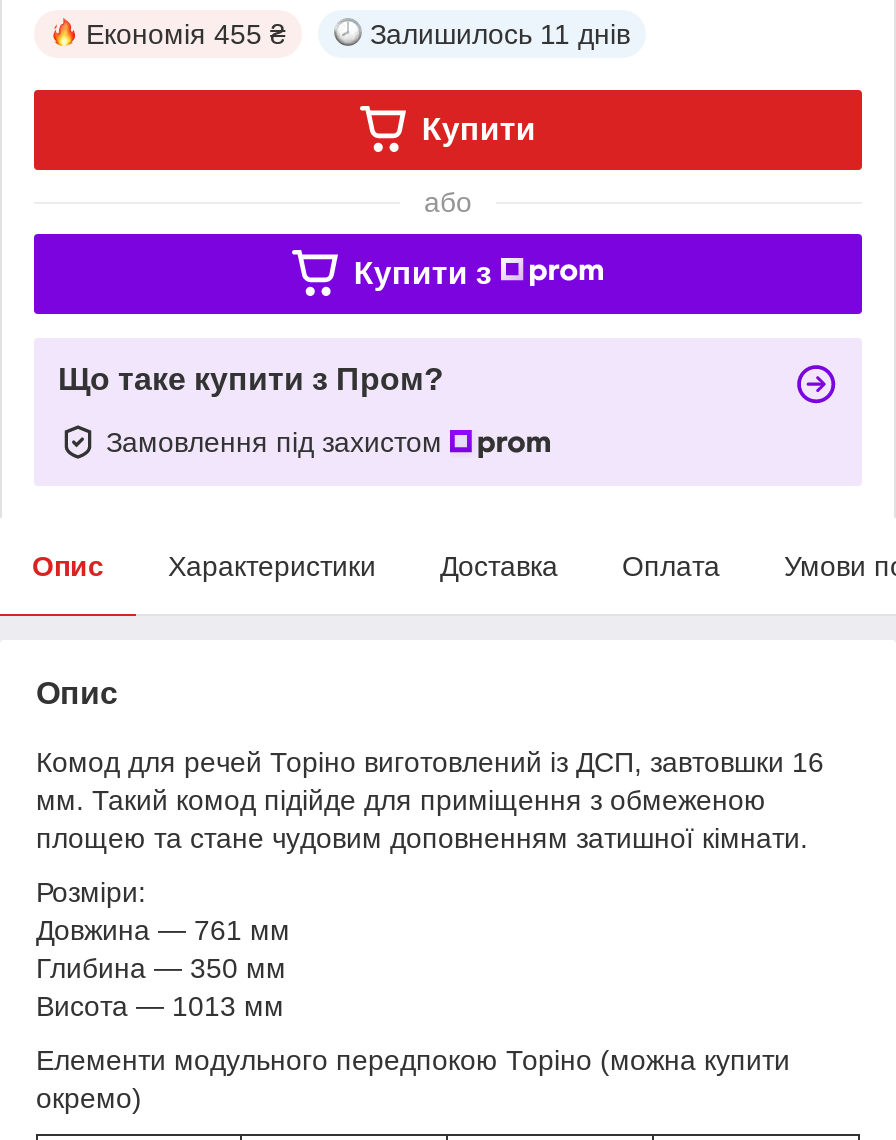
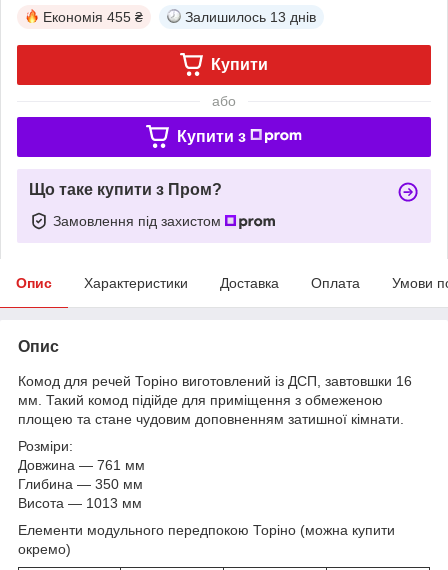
- Залишилось 11 днів
+ Залишилось 13 днів
